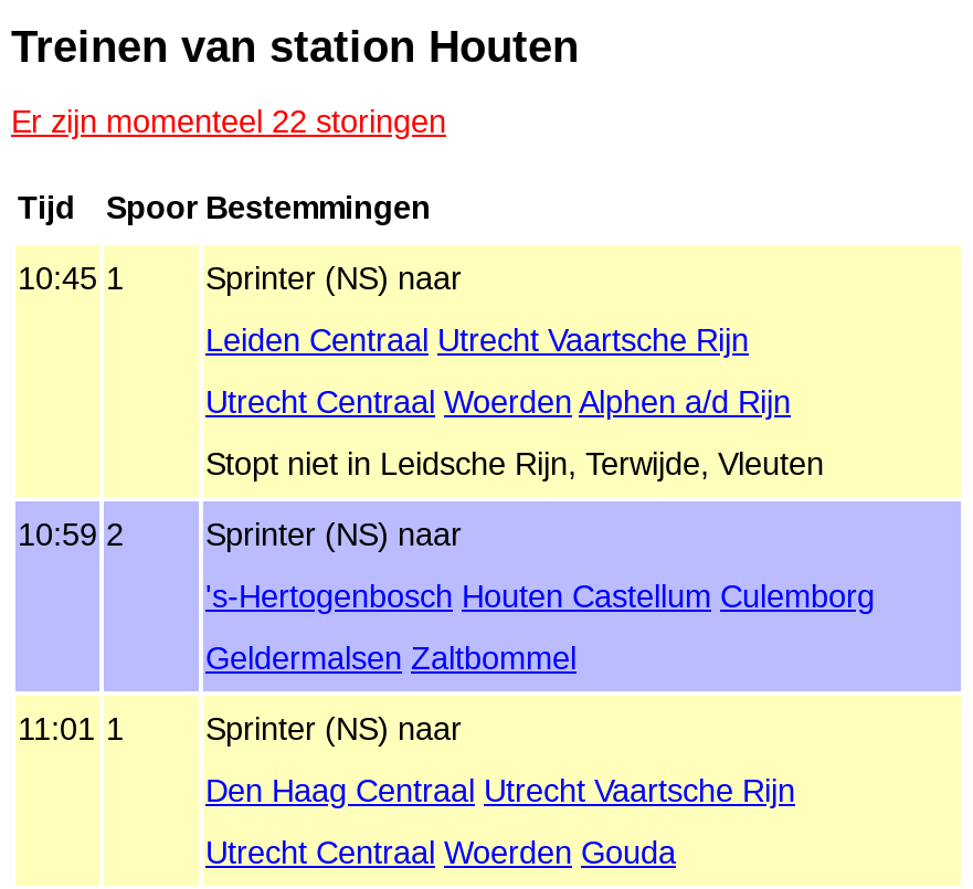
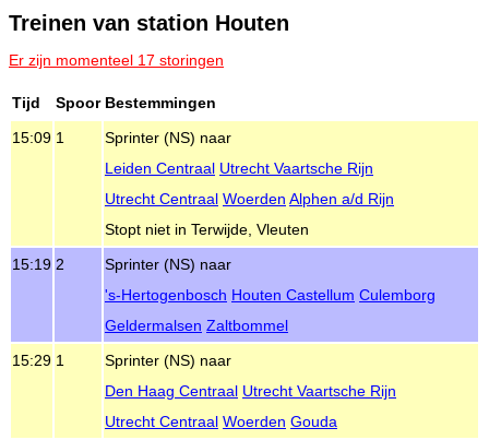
- Er zijn momenteel 22 storingen
+ Er zijn momenteel 17 storingen

- 10:45 1
+ 15:09 1

- Stopt niet in Leidsche Rijn, Terwijde, Vleuten
+ Stopt niet in Terwijde, Vleuten

- 10:59 2
+ 15:19 2

- 11:01 1
+ 15:29 1
